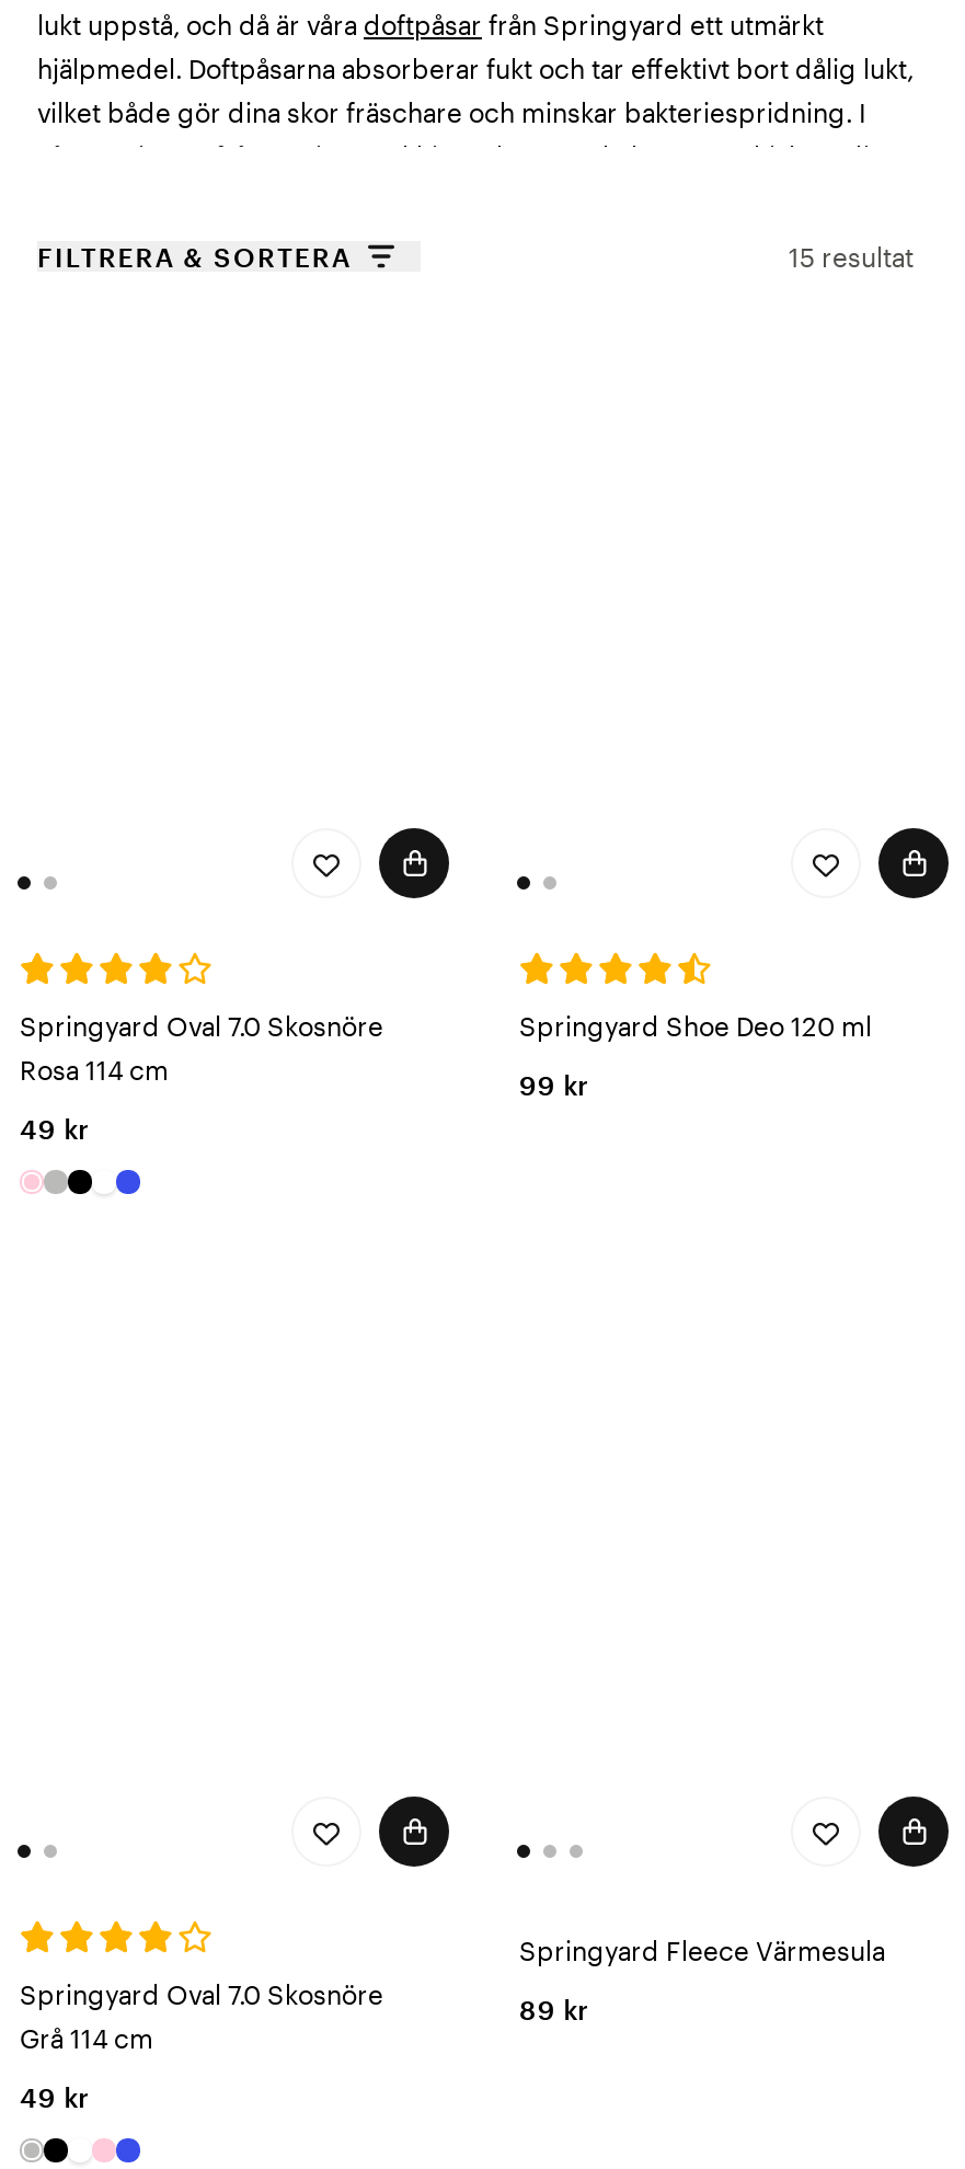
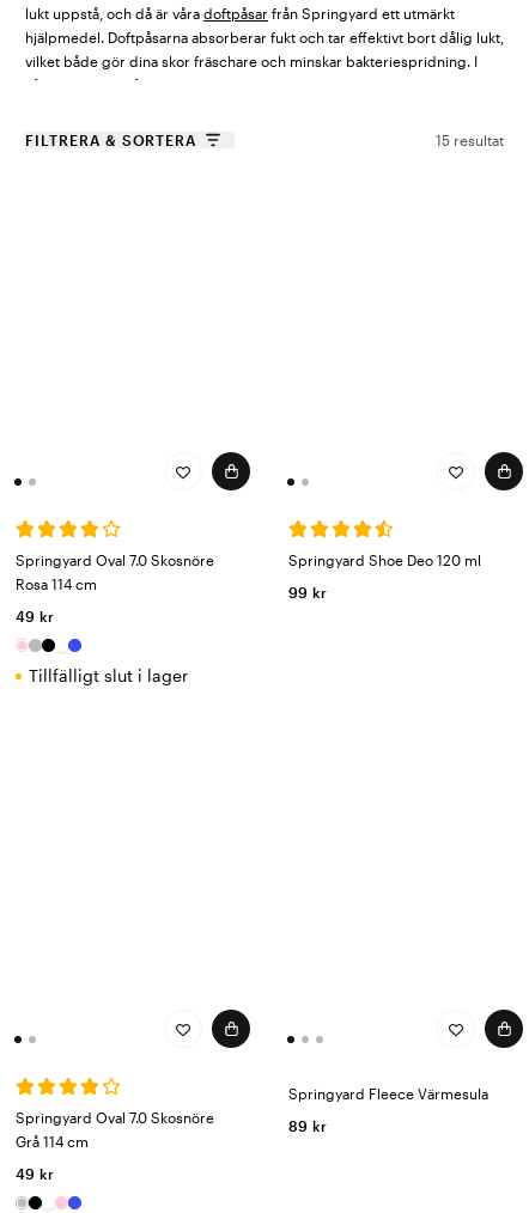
+ Tillfälligt slut i lager
